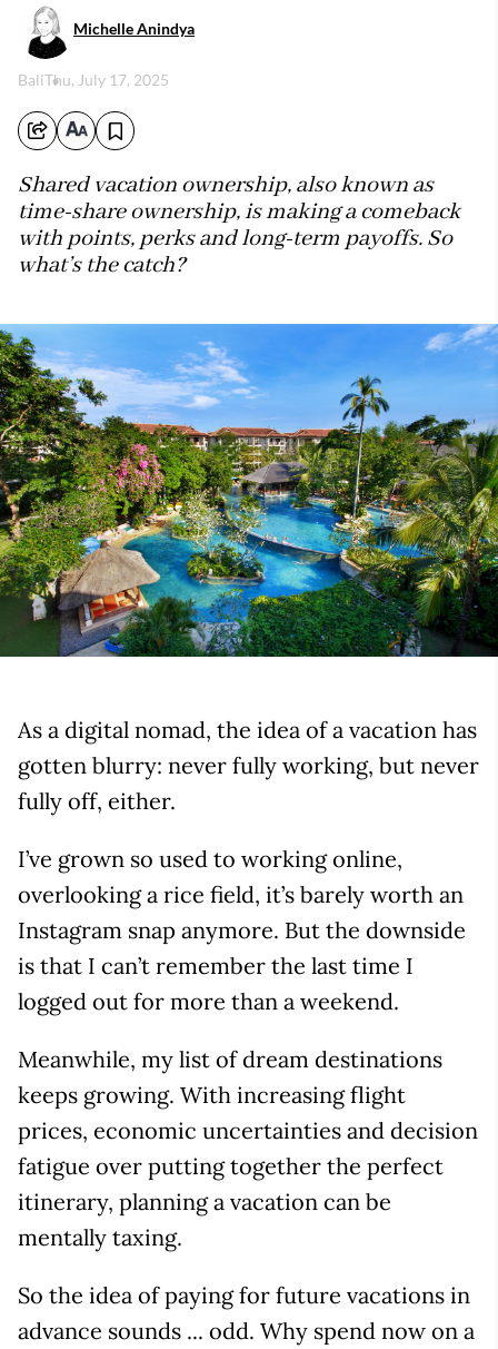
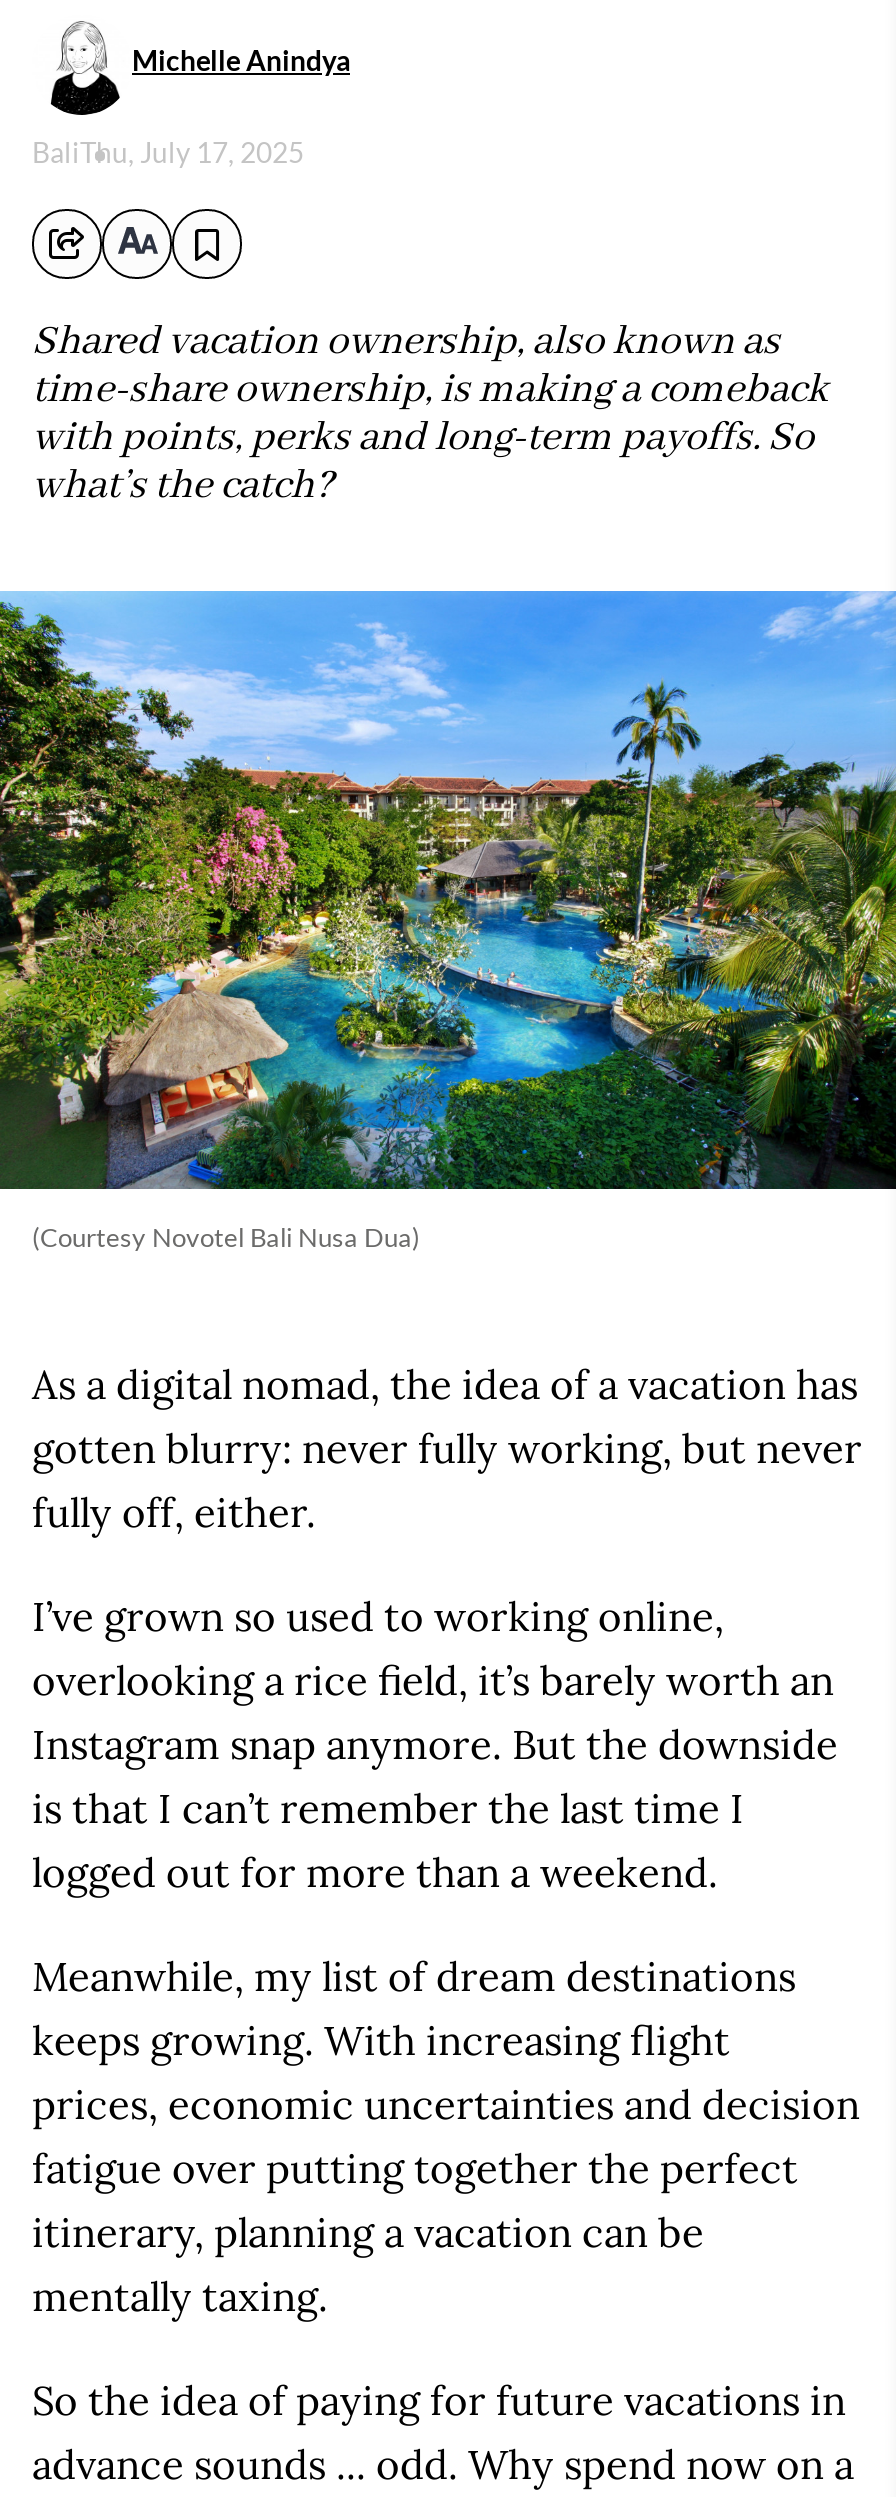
+ (Courtesy Novotel Bali Nusa Dua)
